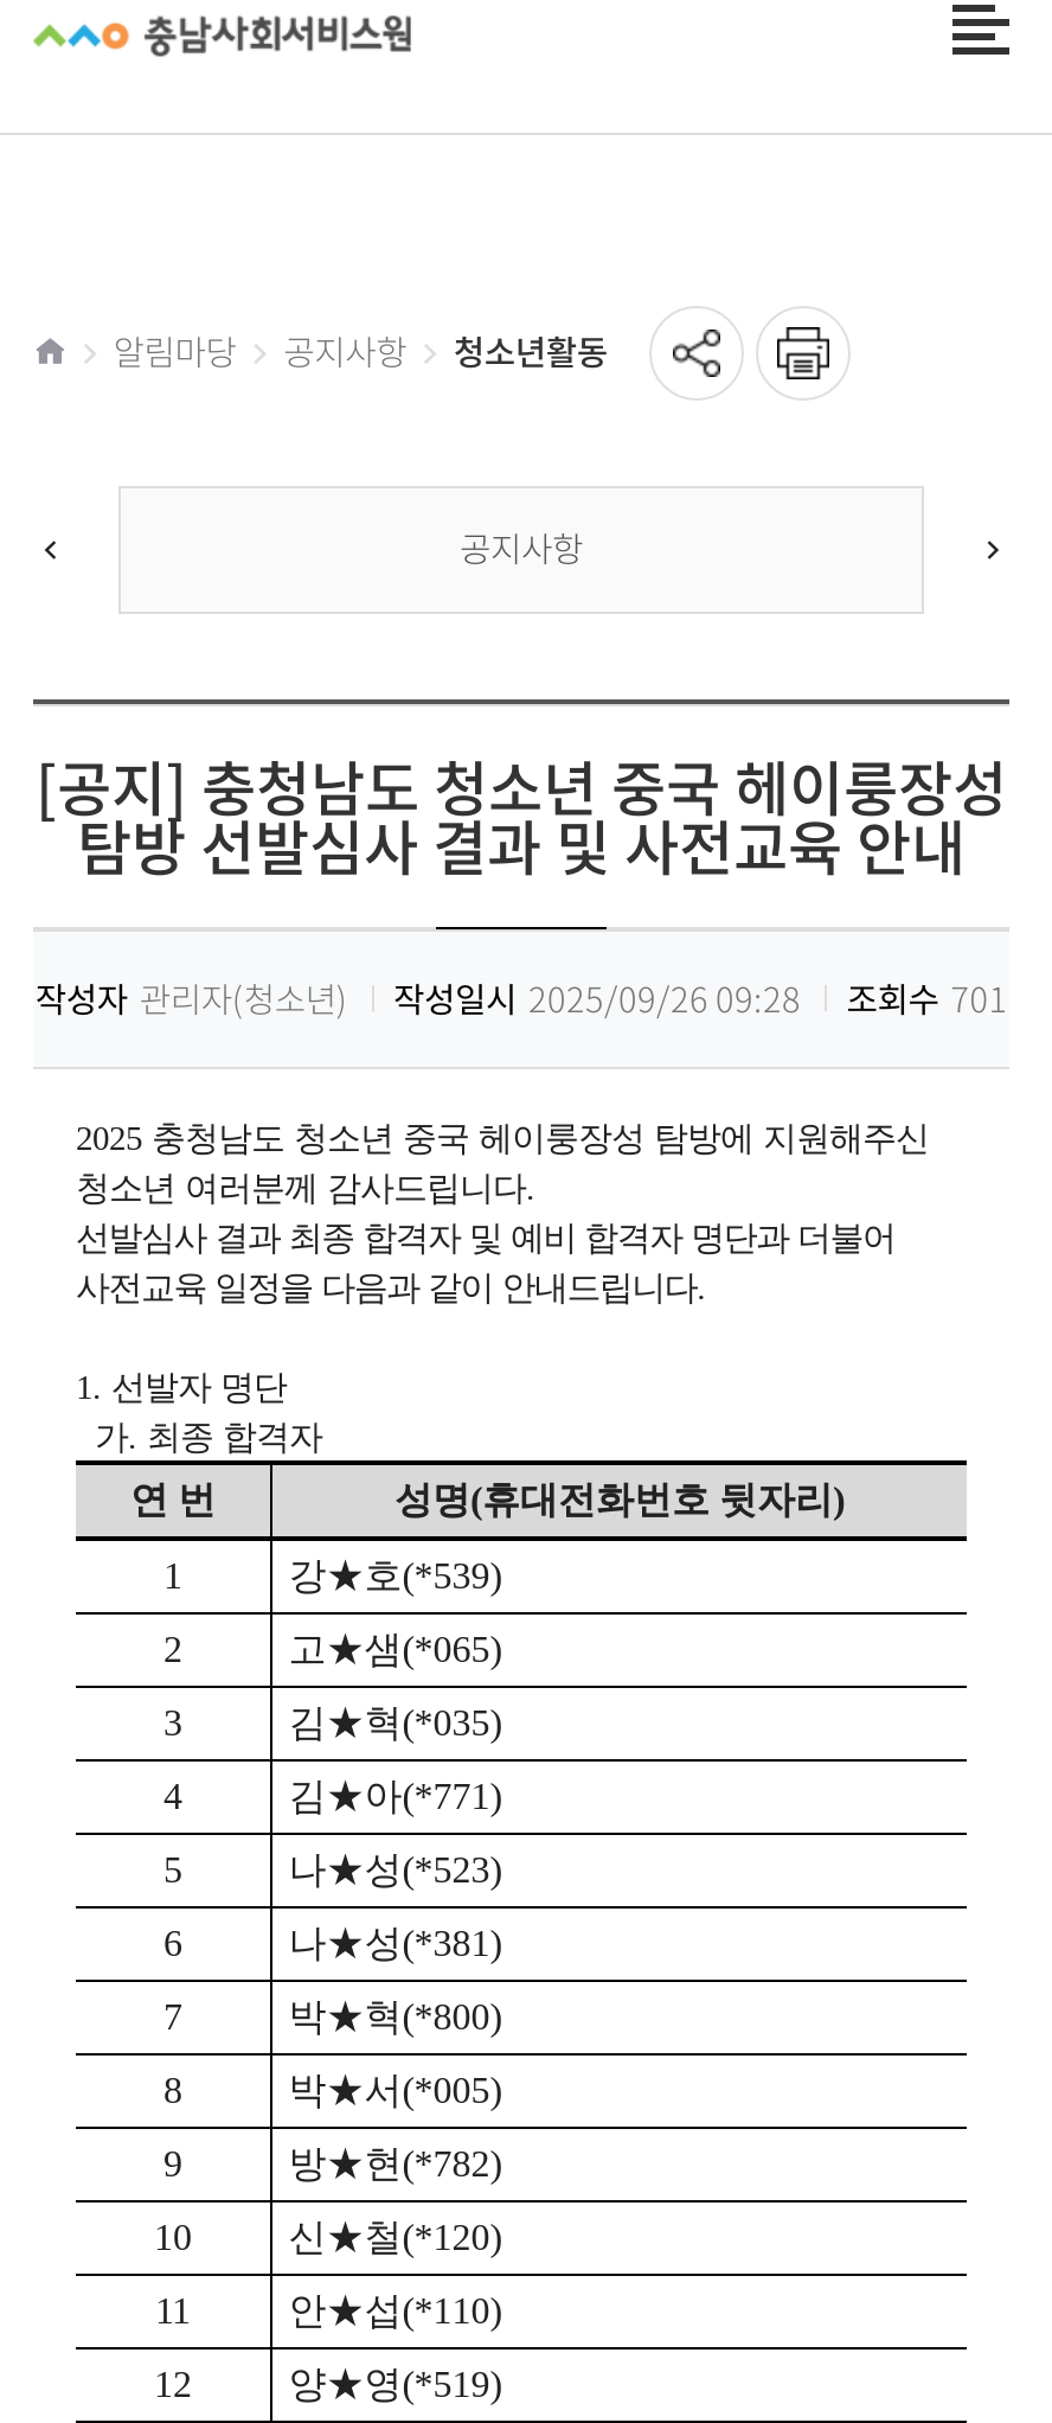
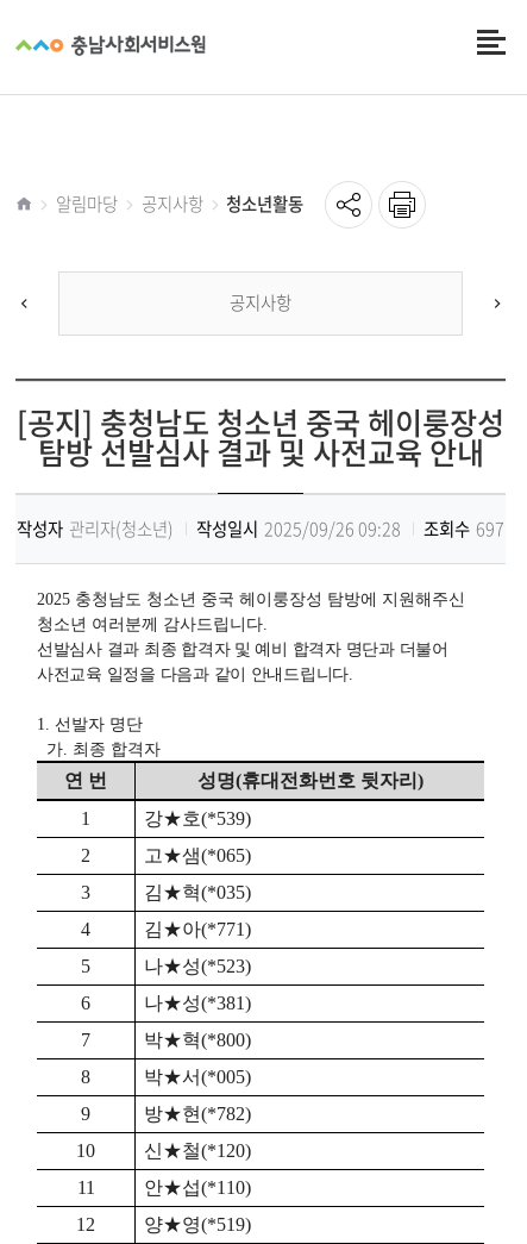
- 작성자 관리자(청소년) 작성일시 2025/09/26 09:28 조회수 701
+ 작성자 관리자(청소년) 작성일시 2025/09/26 09:28 조회수 697
